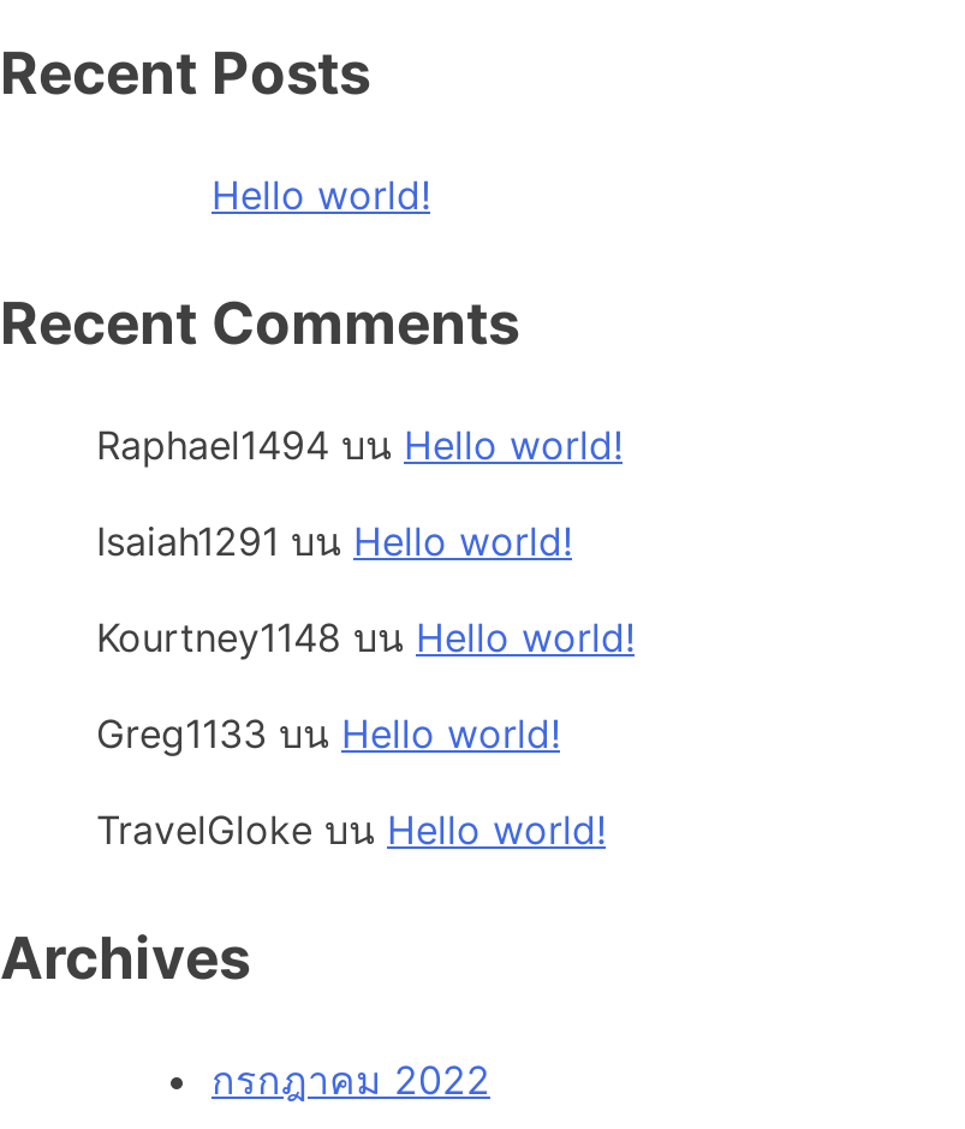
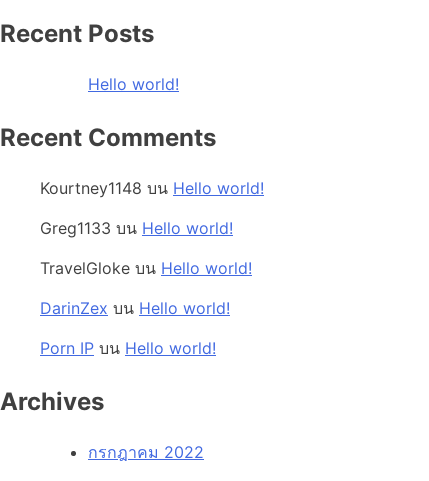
- Raphael1494บนHello world!
- Isaiah1291บนHello world!

moved up: Kourtney1148บนHello world! | Greg1133บนHello world! | TravelGlokeบนHello world!

+ DarinZexบนHello world!
+ Porn IPบนHello world!
